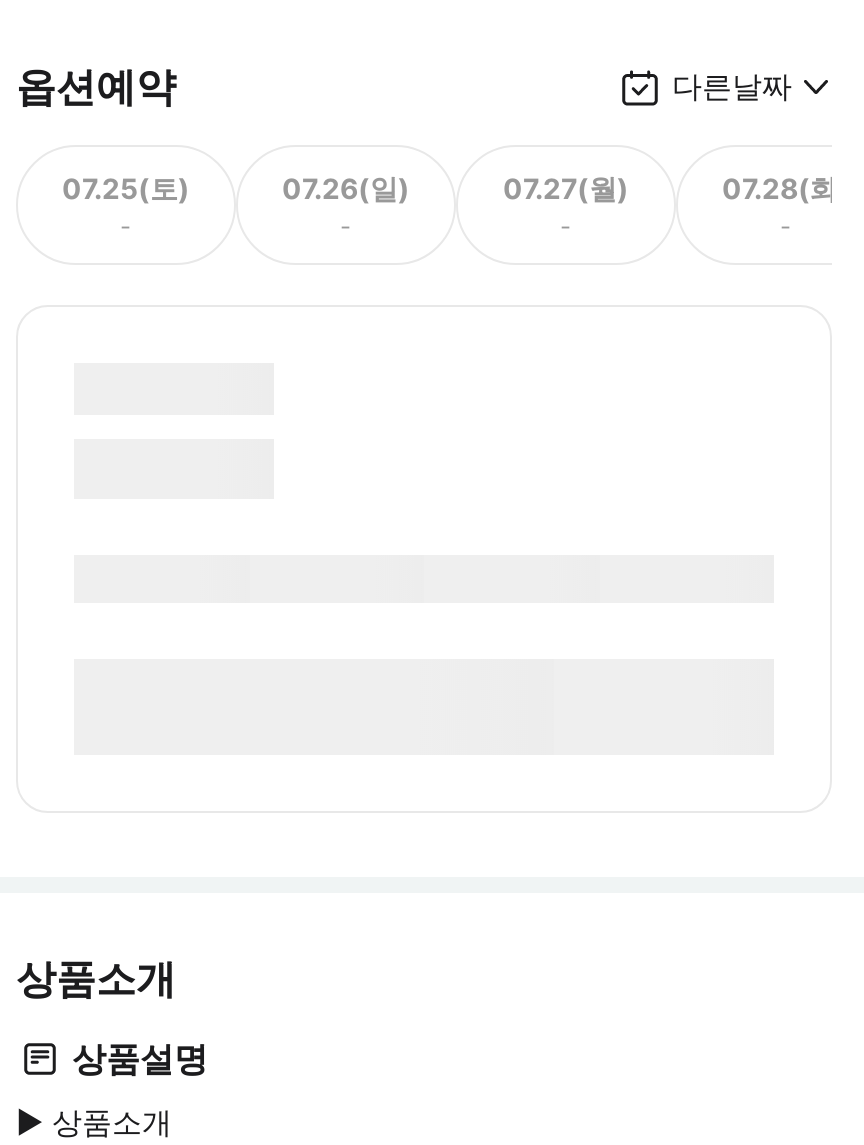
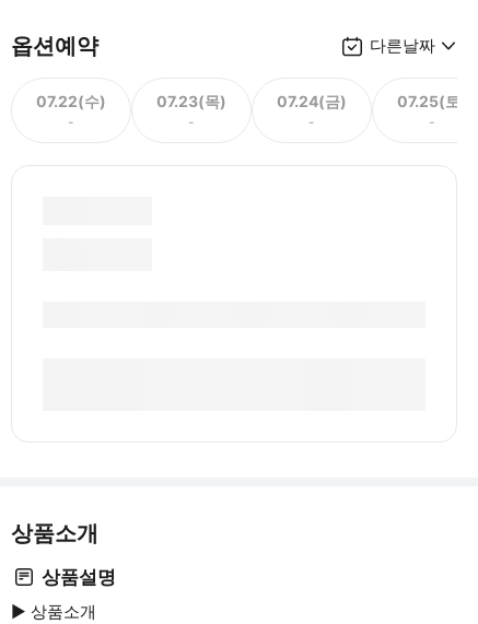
- 07.25(토)
+ 07.22(수)

- 07.26(일)
+ 07.23(목)

- 07.27(월)
+ 07.24(금)

- 07.28(화)
+ 07.25(토)
